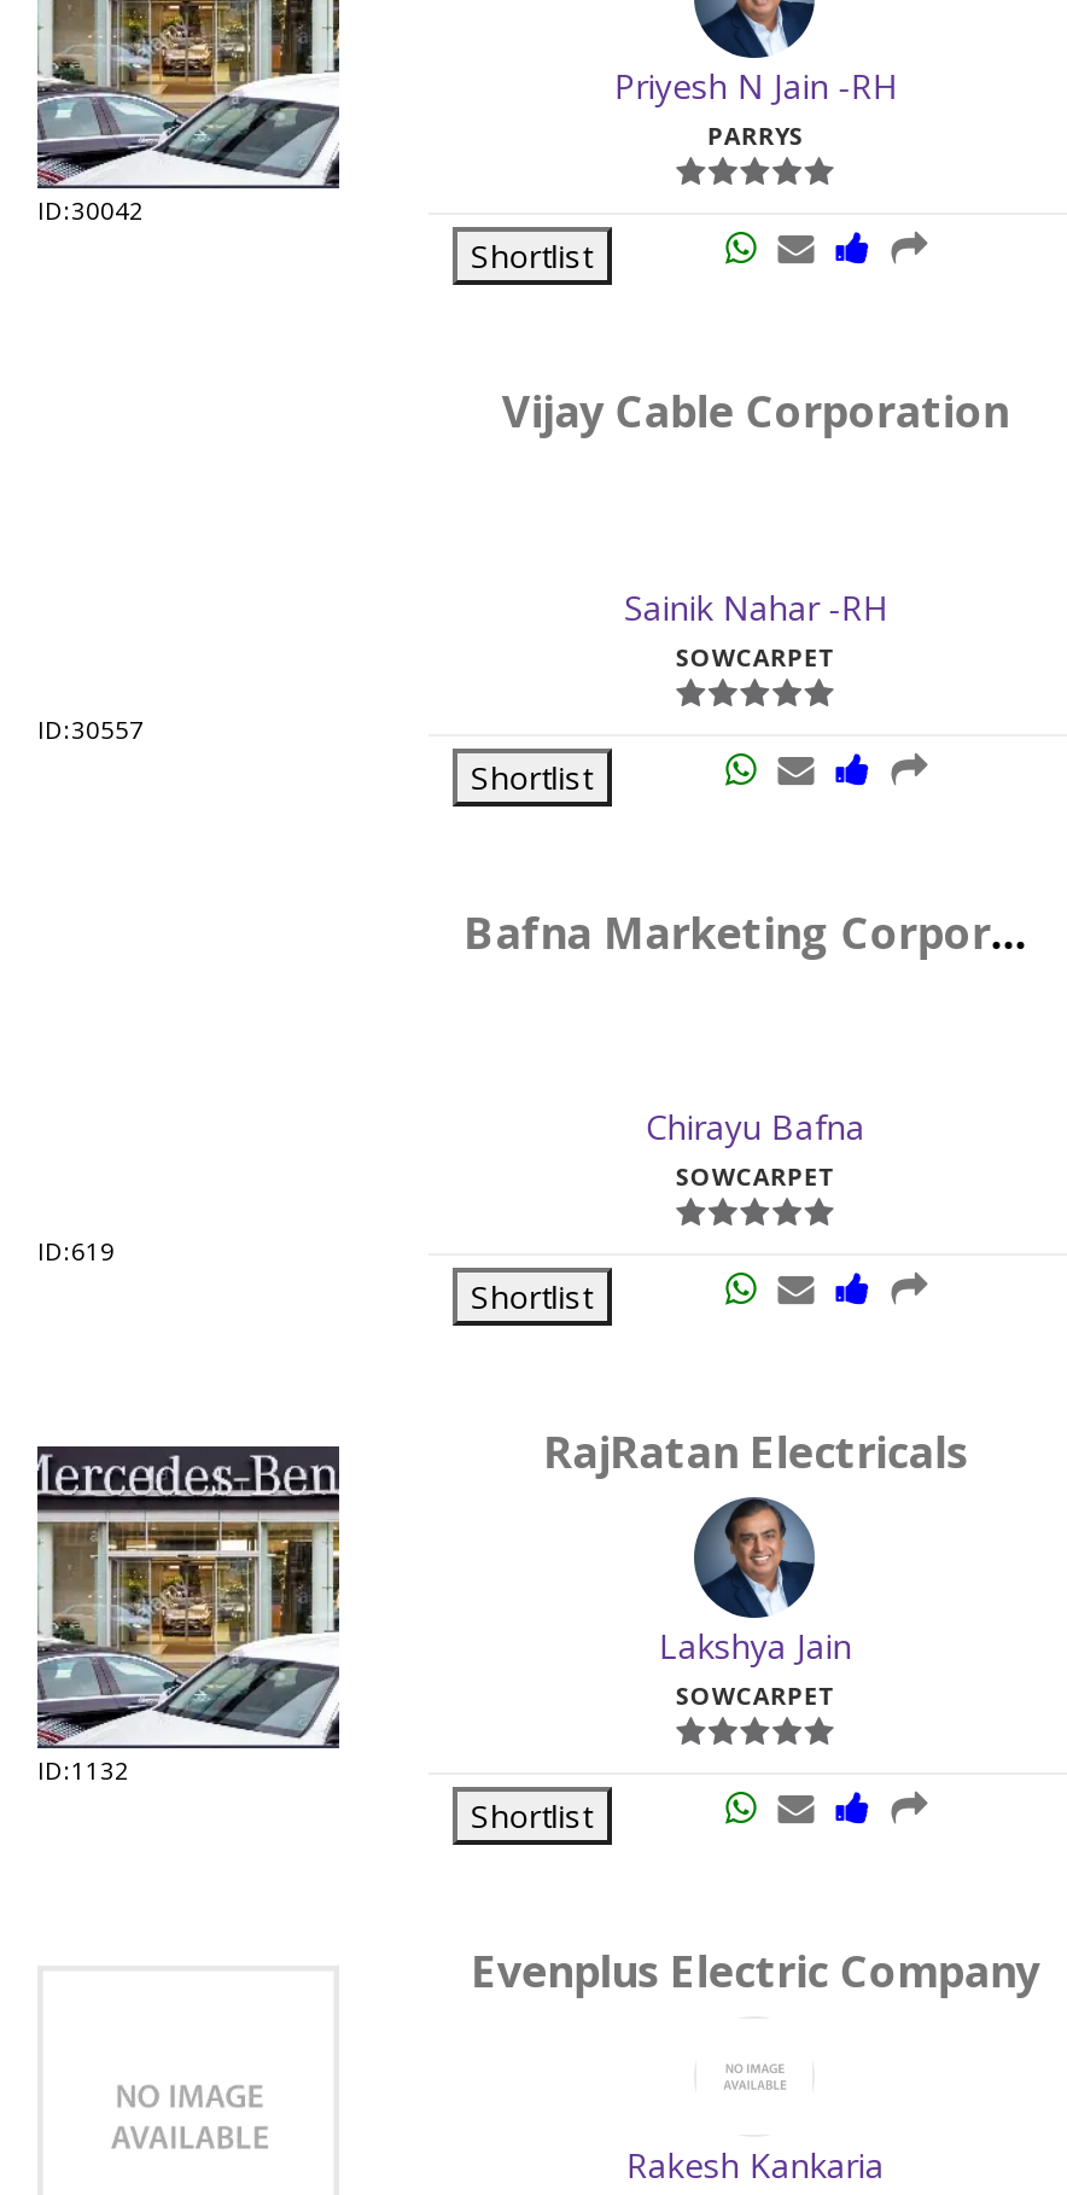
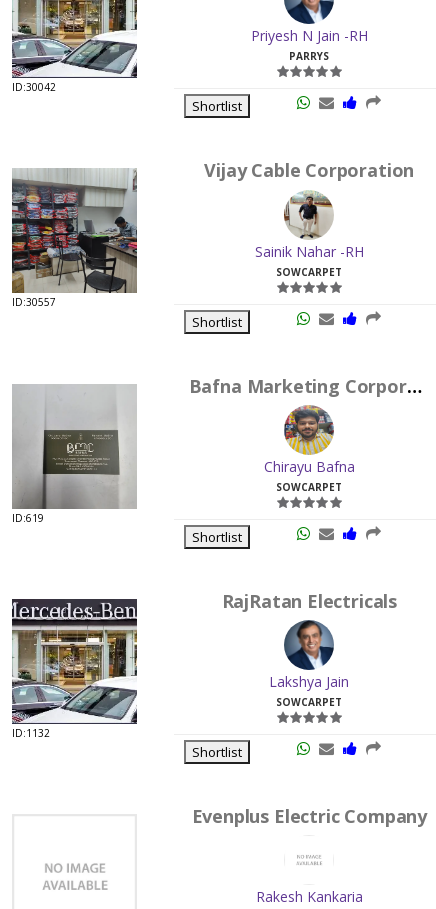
+ [image]

+ [image]

+ [image]

+ [image]
